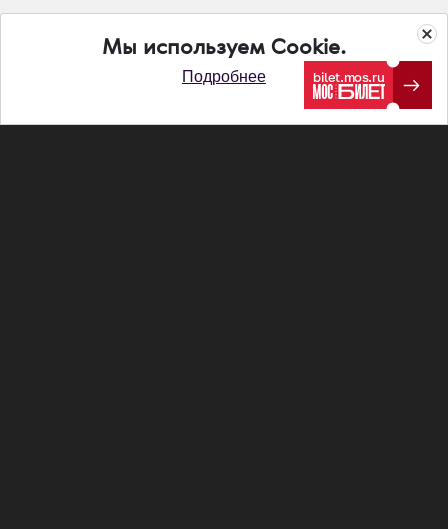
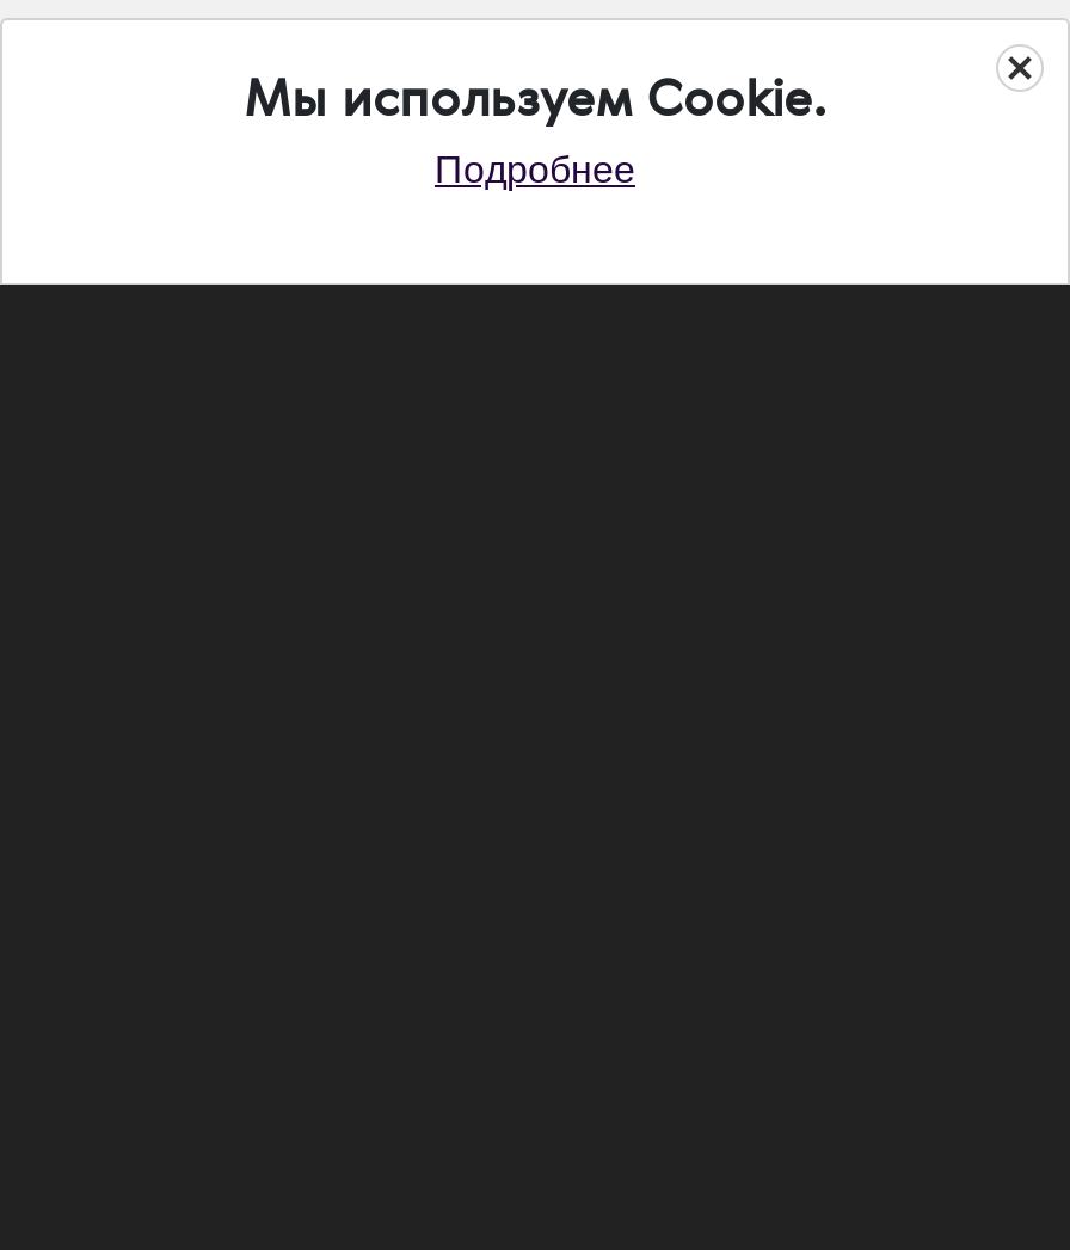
- [image]
